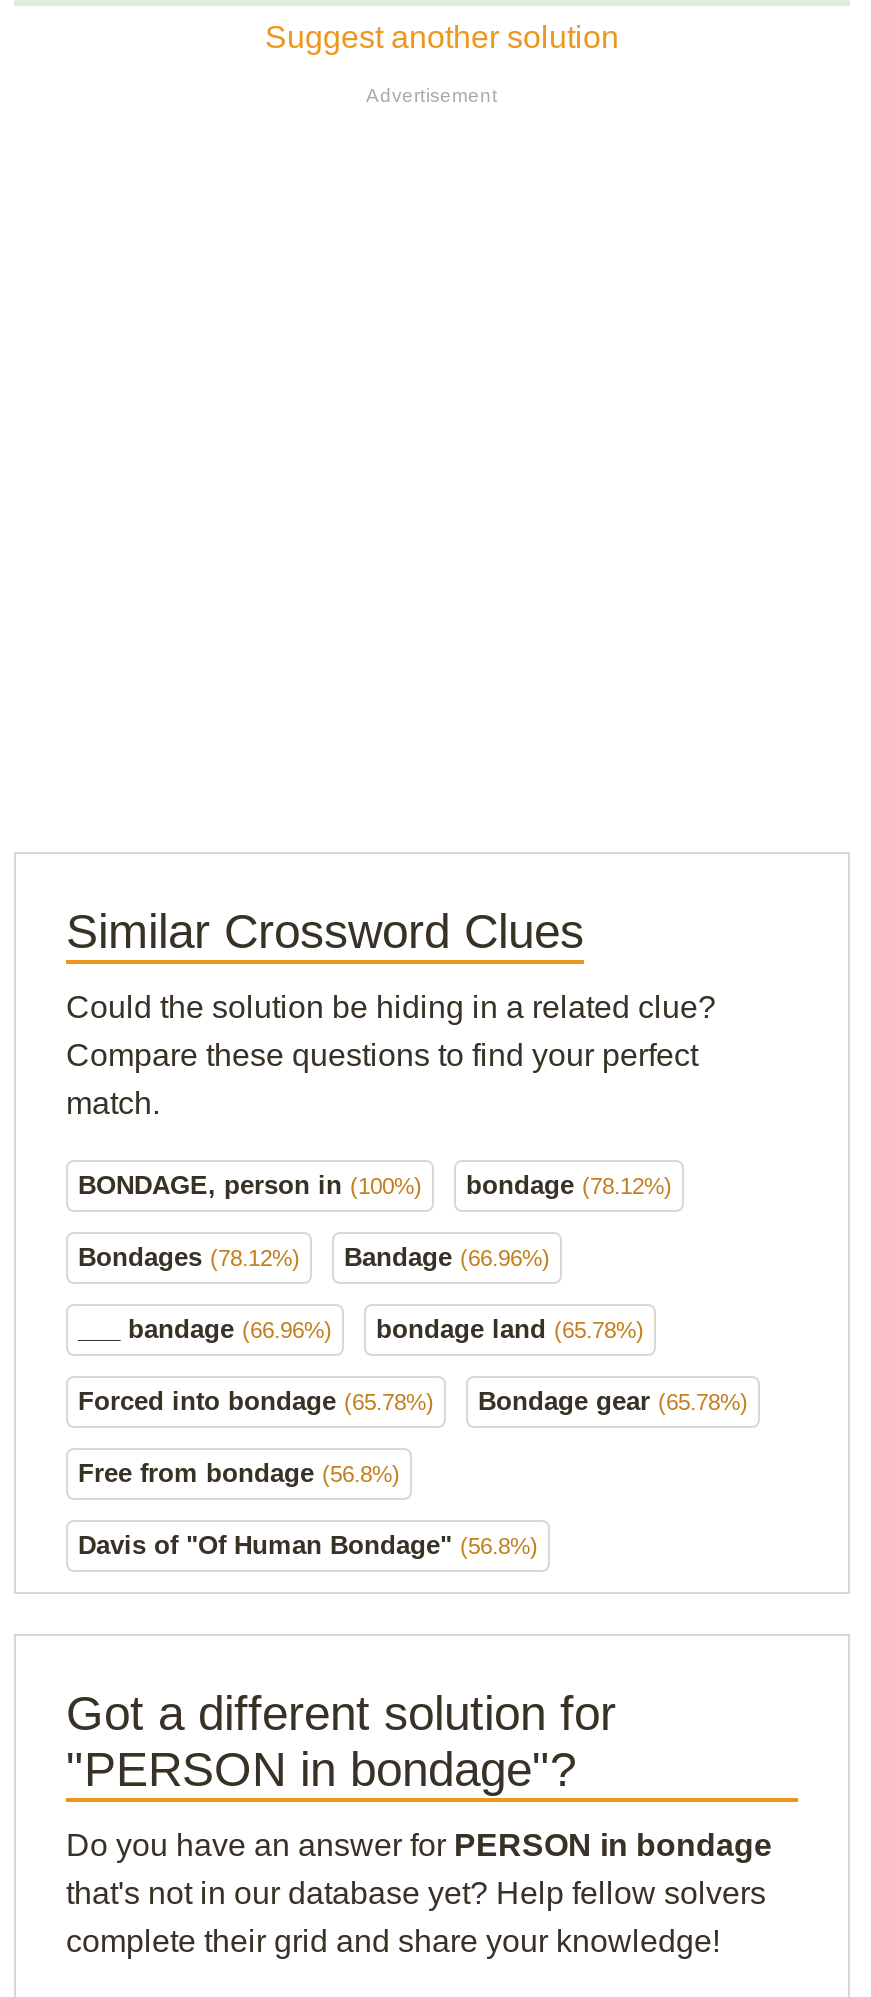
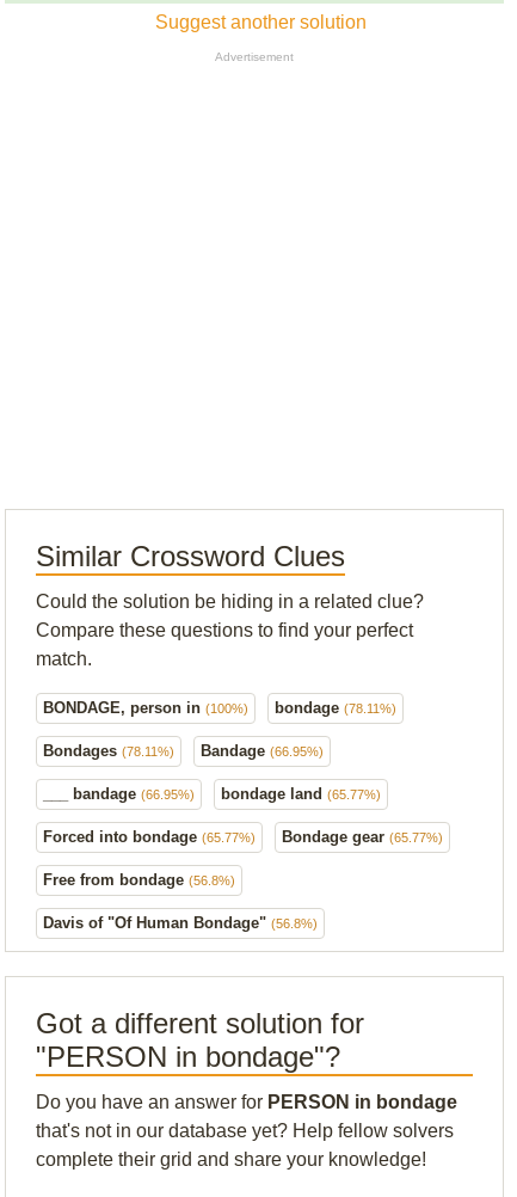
- BONDAGE, person in (100%) bondage (78.12%)
+ BONDAGE, person in (100%) bondage (78.11%)

- Bondages (78.12%)
+ Bondages (78.11%)

- Bandage (66.96%)
+ Bandage (66.95%)

- ___ bandage (66.96%)
+ ___ bandage (66.95%)

- bondage land (65.78%)
+ bondage land (65.77%)

- Forced into bondage (65.78%)
+ Forced into bondage (65.77%)

- Bondage gear (65.78%)
+ Bondage gear (65.77%)
